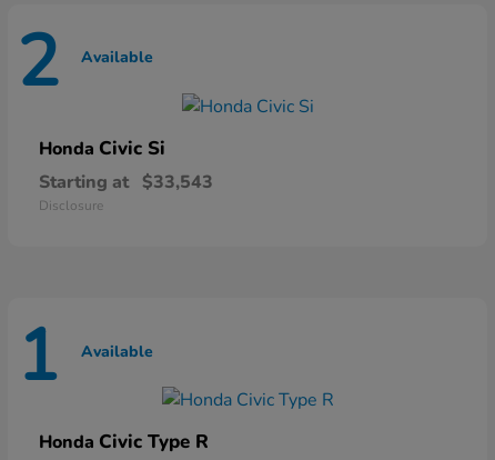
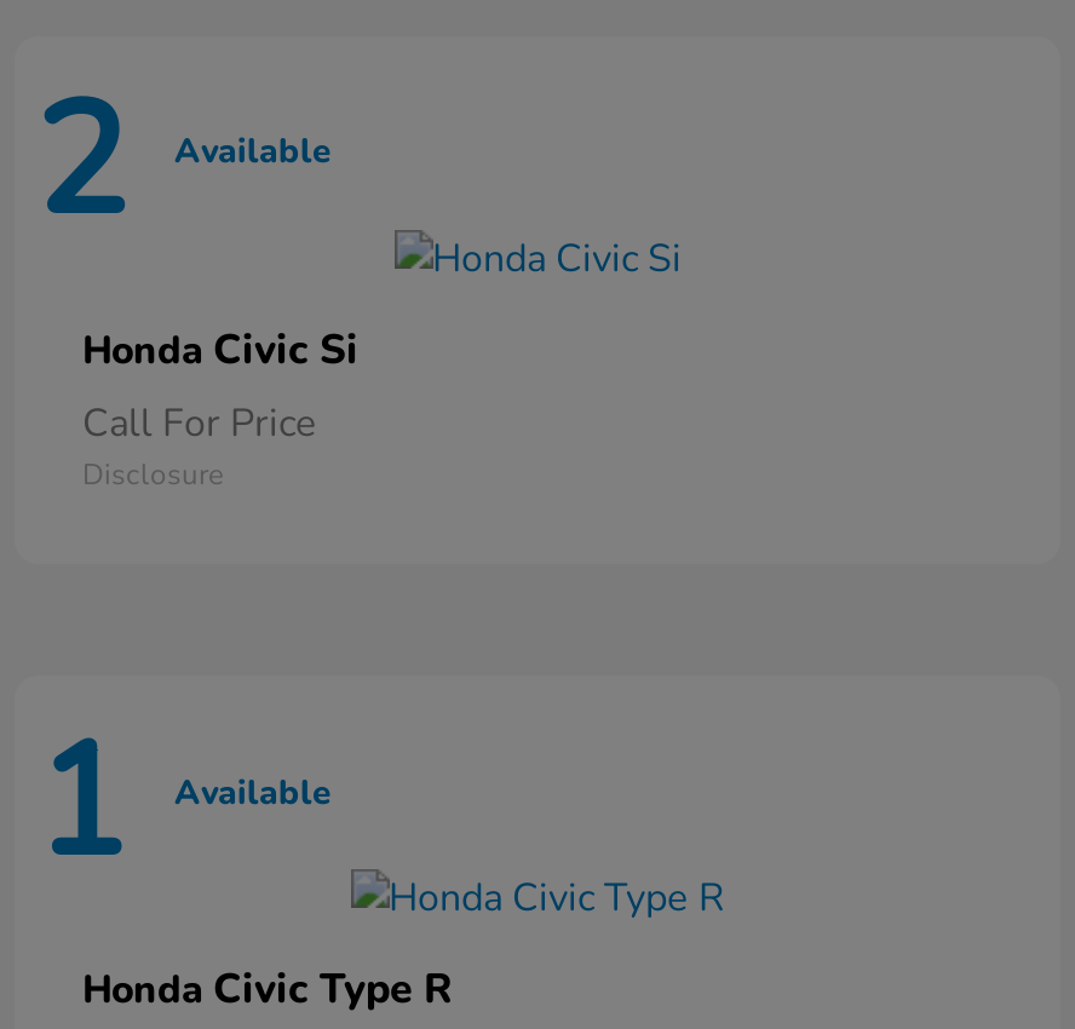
- Starting at $33,543
+ Call For Price
